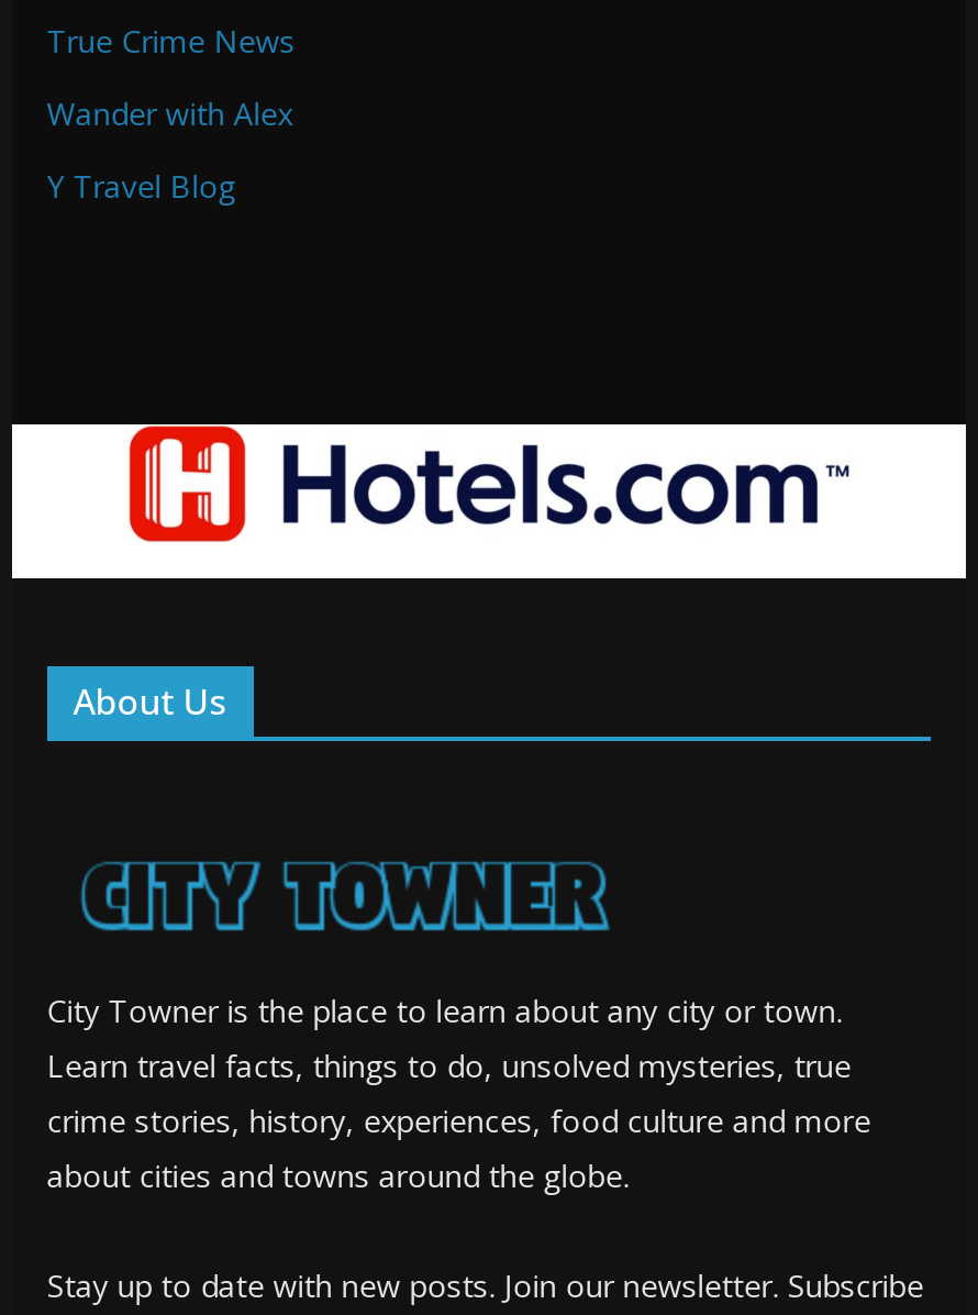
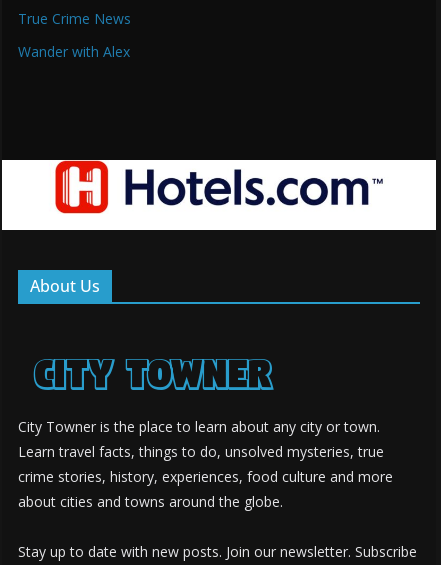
- Y Travel Blog
